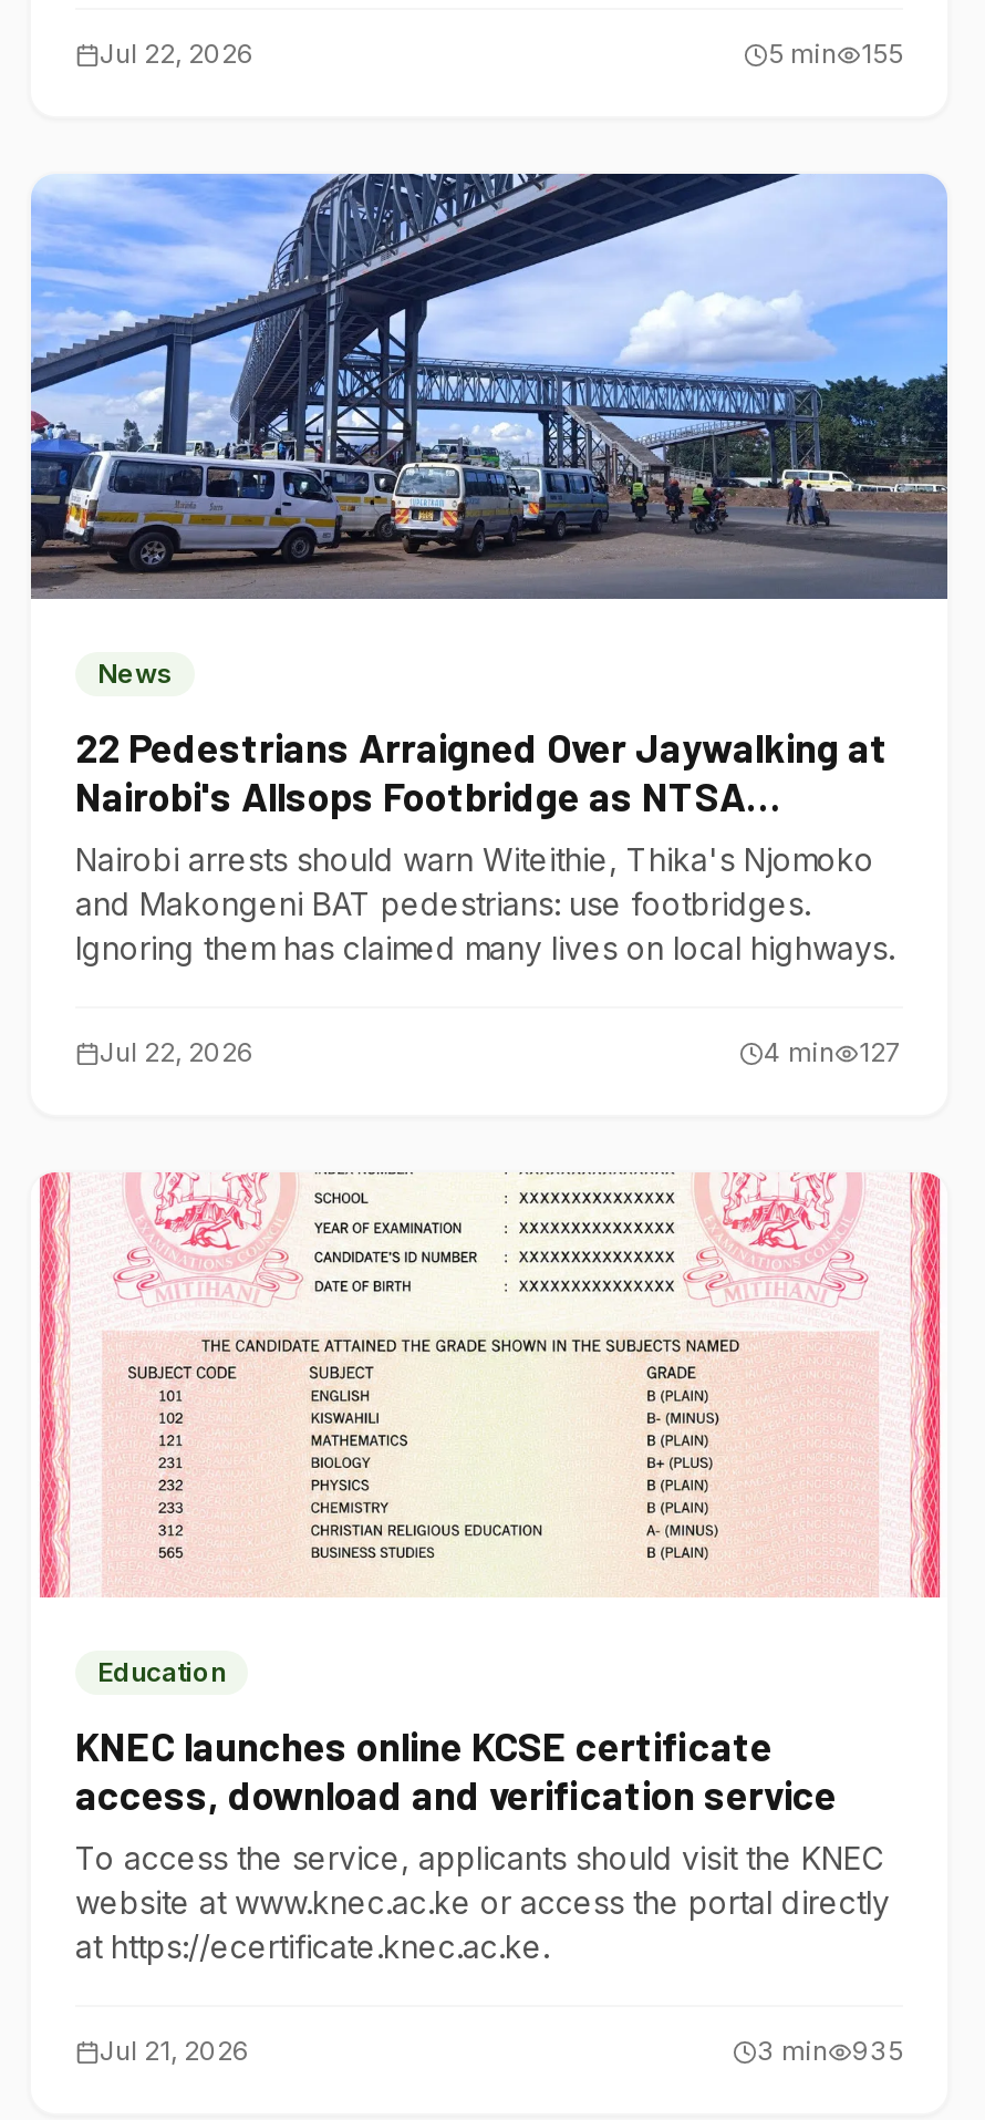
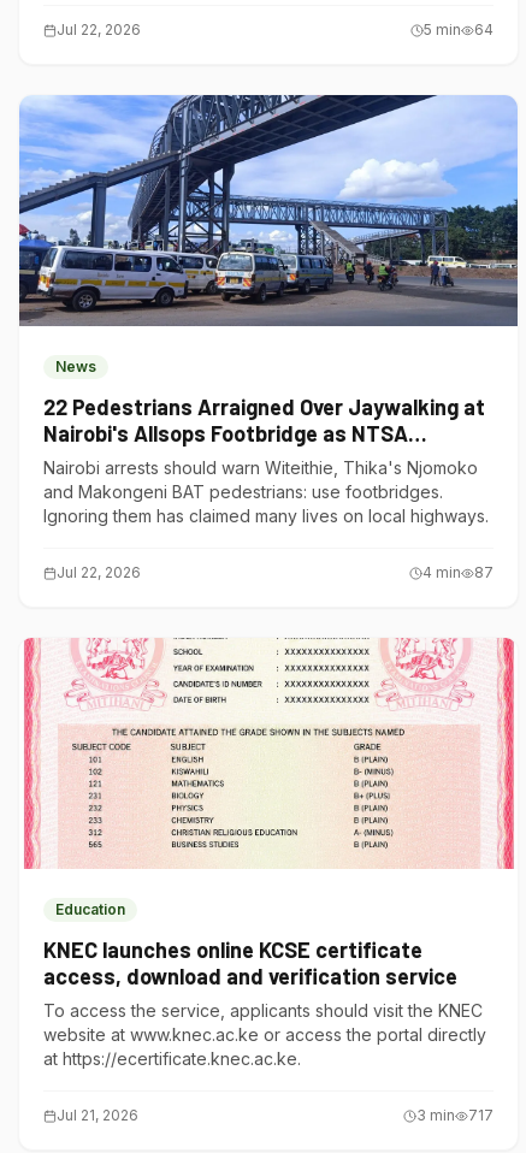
- 5 min 155
+ 5 min 64

- 4 min 127
+ 4 min 87

- 3 min 935
+ 3 min 717
